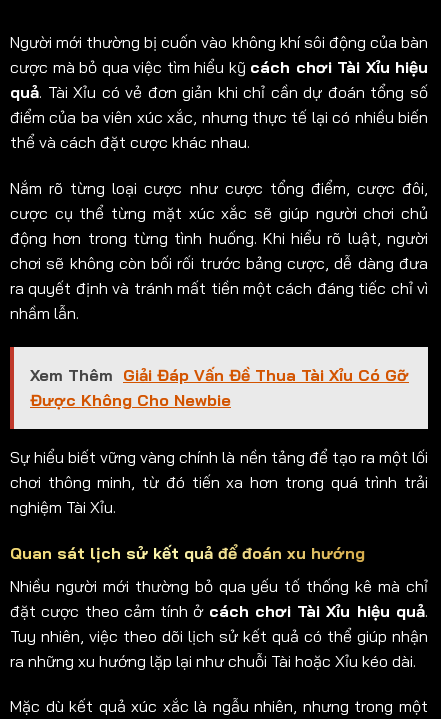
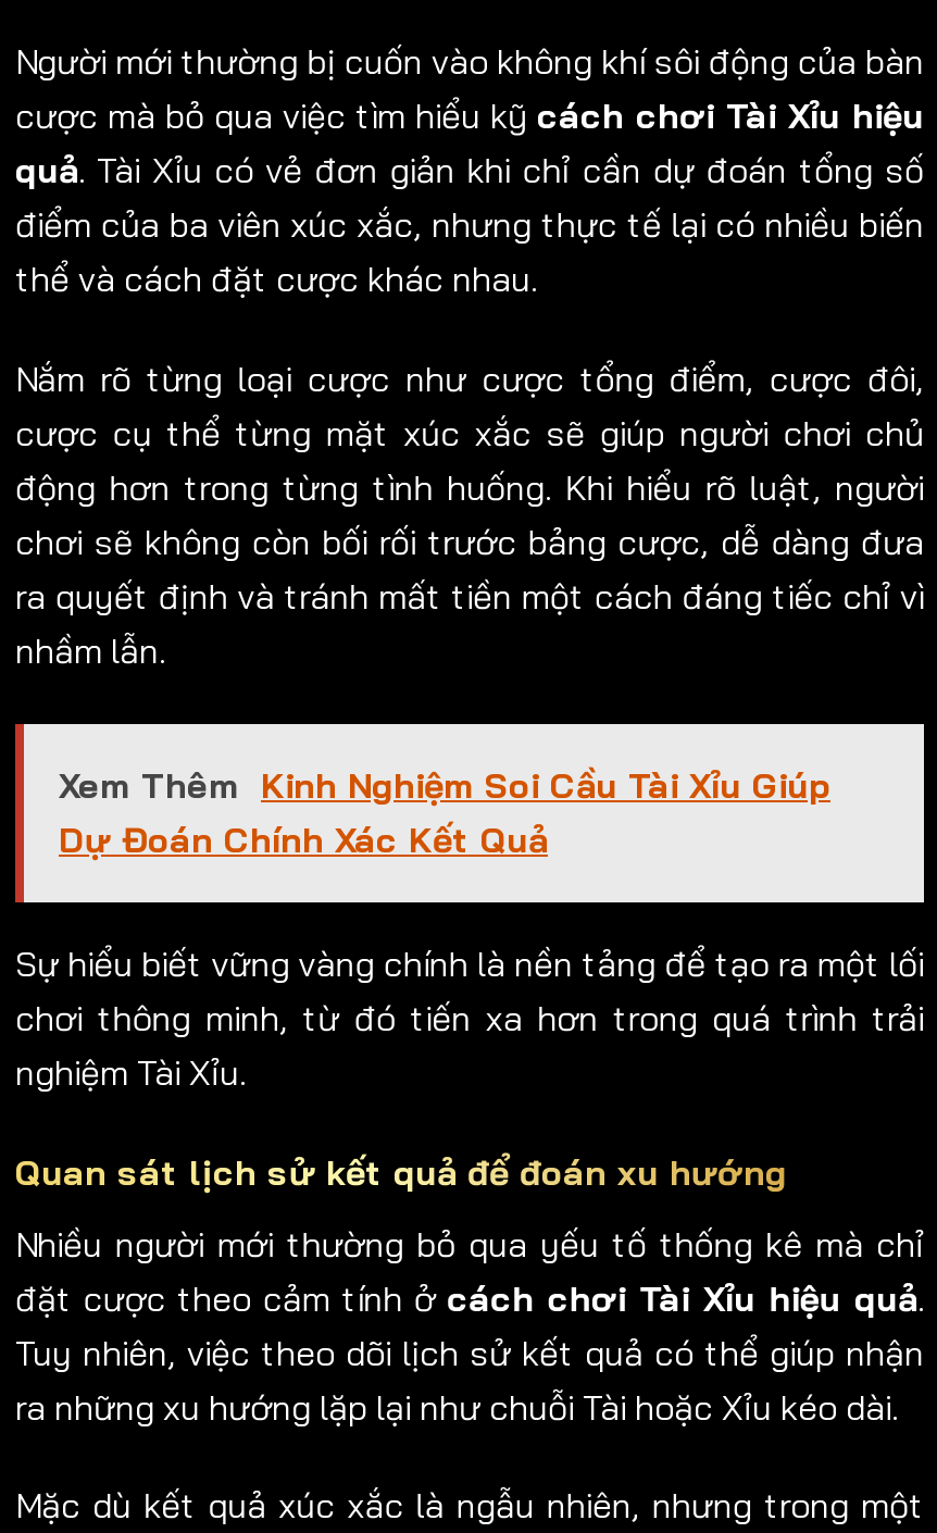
- Xem Thêm Giải Đáp Vấn Đề Thua Tài Xỉu Có Gỡ
- Được Không Cho Newbie
+ Xem Thêm Kinh Nghiệm Soi Cầu Tài Xỉu Giúp
+ Dự Đoán Chính Xác Kết Quả
